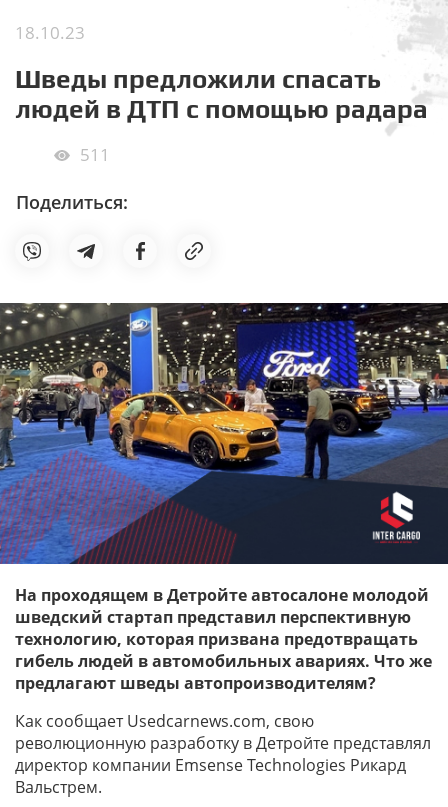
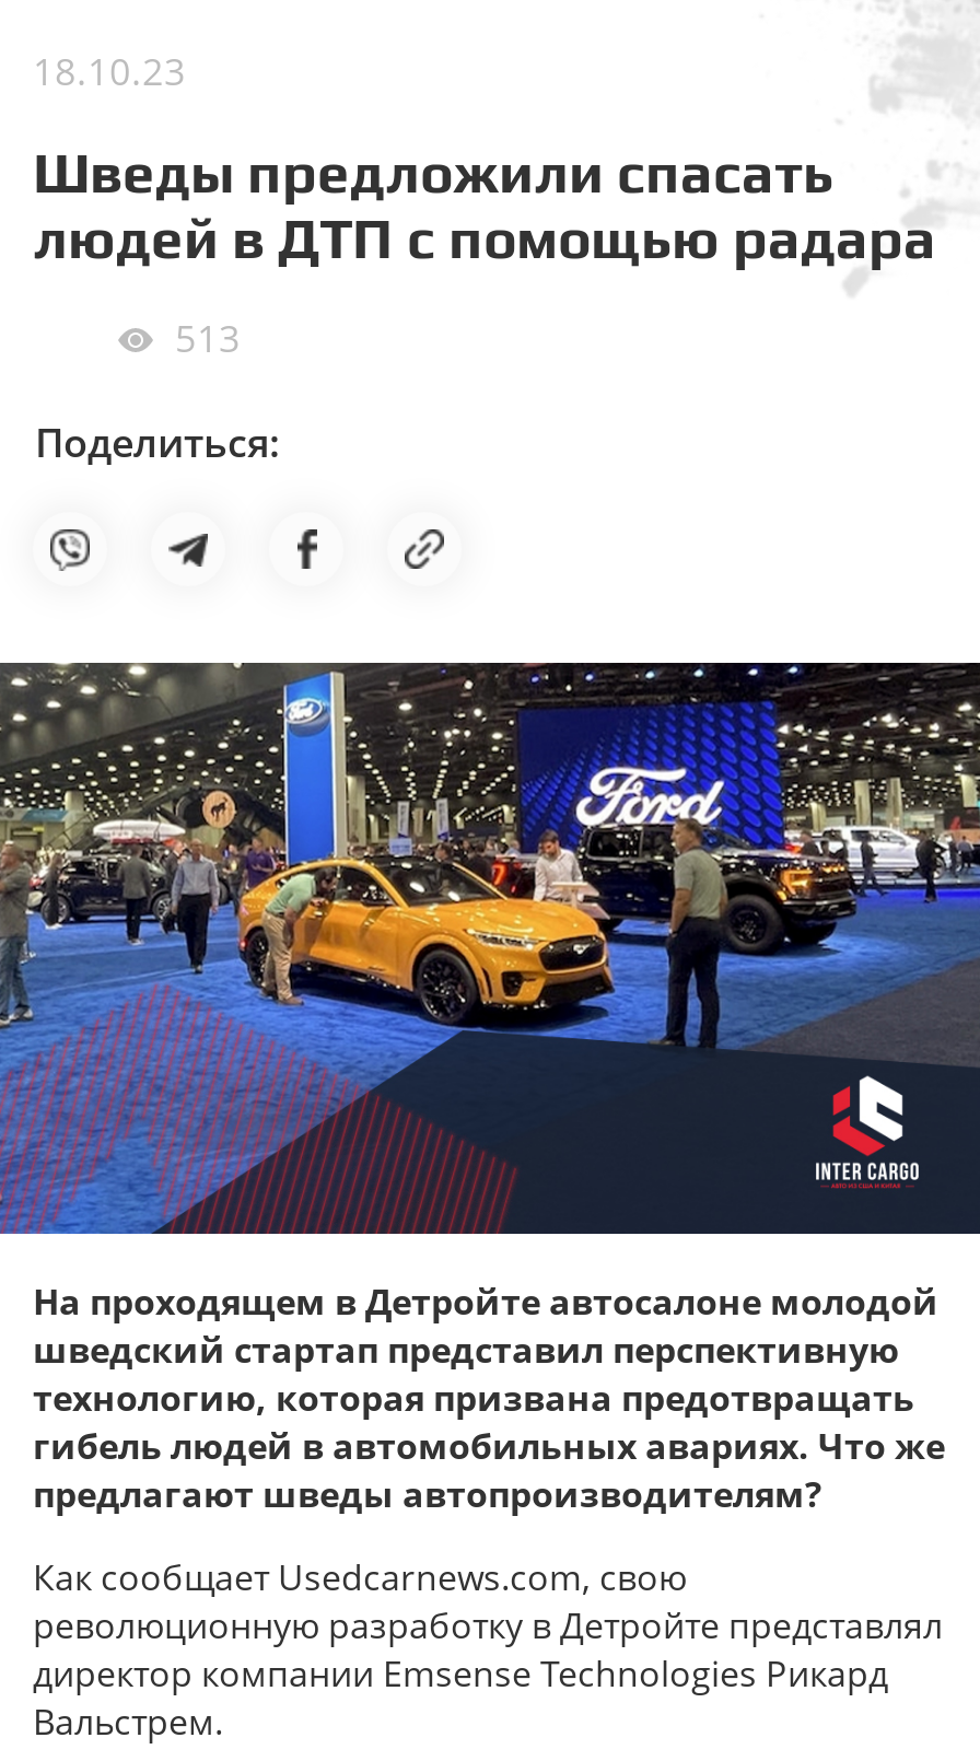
- 511
+ 513
